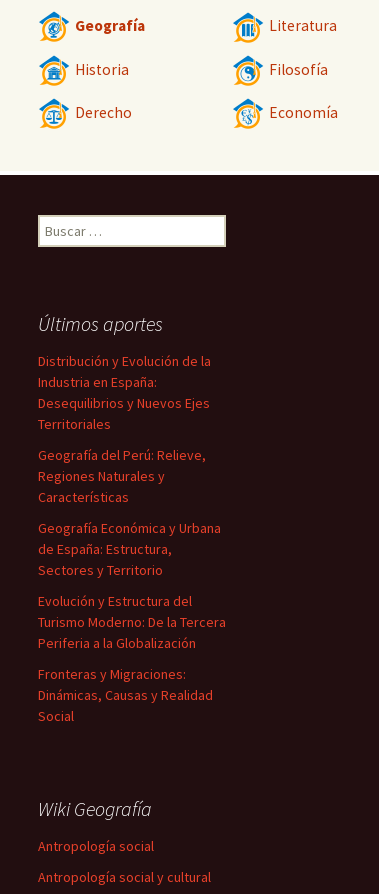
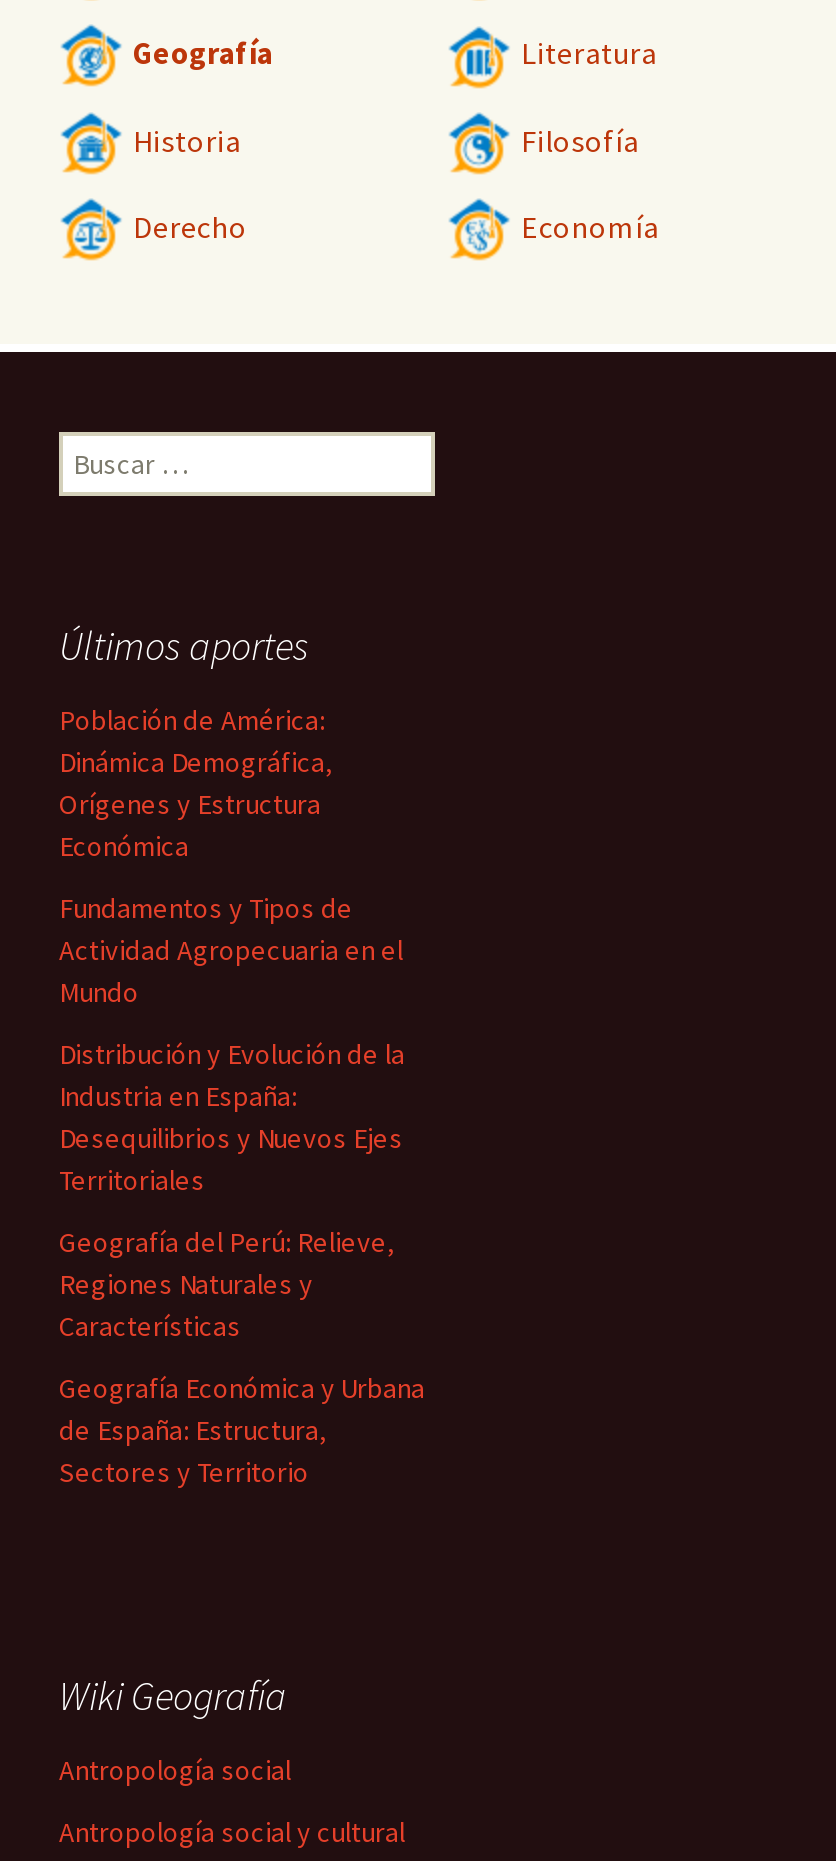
+ Población de América:
+ Dinámica Demográfica,
+ Orígenes y Estructura
+ Económica
+ Fundamentos y Tipos de
+ Actividad Agropecuaria en el
+ Mundo

moved down: Distribución y Evolución de la | Industria en España: | Desequilibrios y Nuevos Ejes | ... | de España: Estructura, | Sectores y Territorio

- Evolución y Estructura del
- Turismo Moderno: De la Tercera
- Periferia a la Globalización
- Fronteras y Migraciones:
- Dinámicas, Causas y Realidad
- Social
